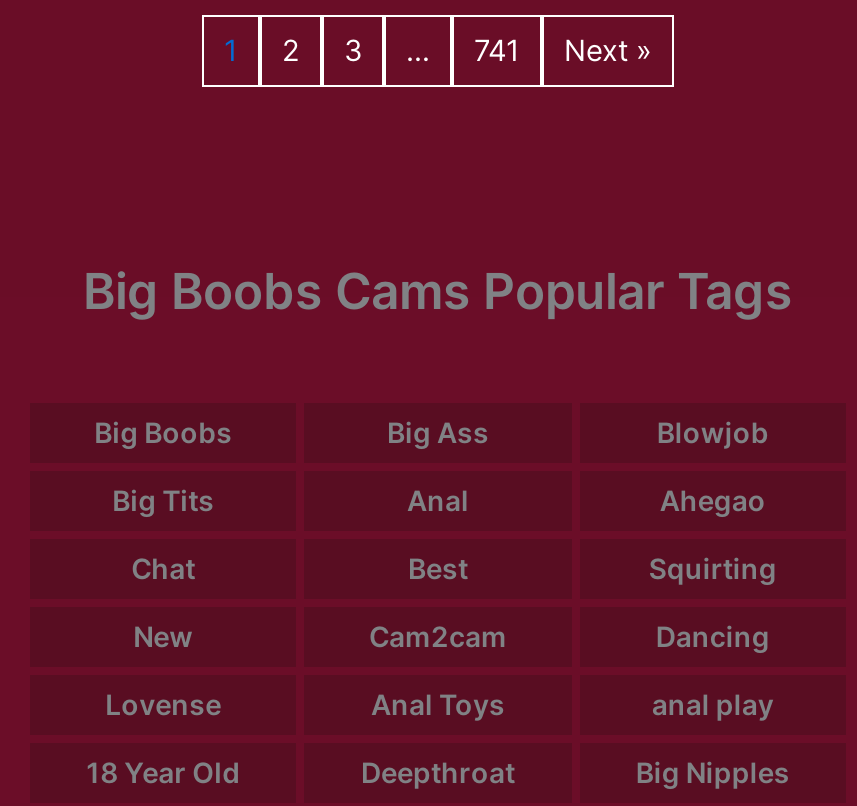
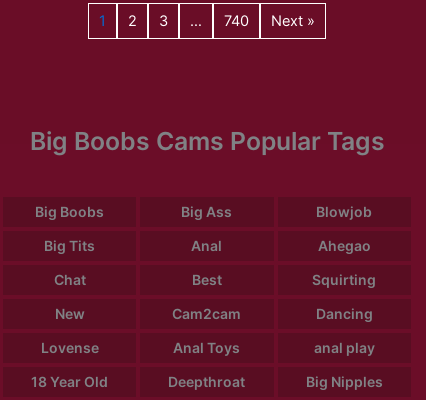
- 741
+ 740
